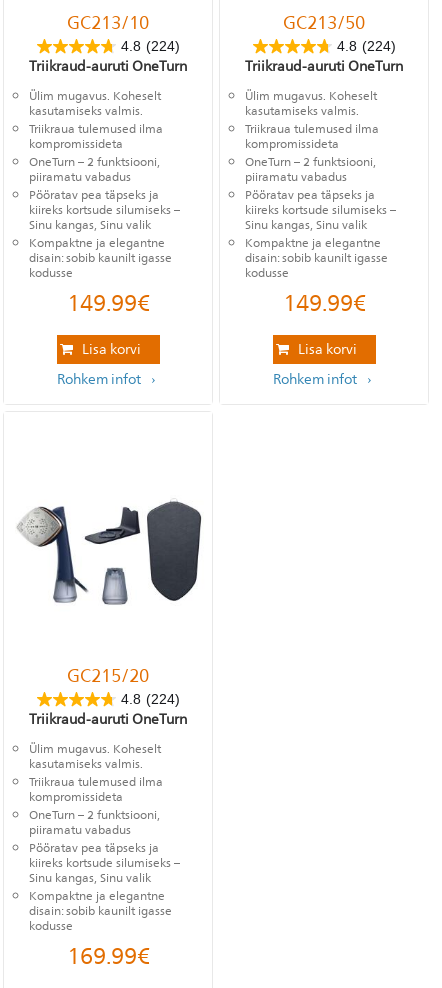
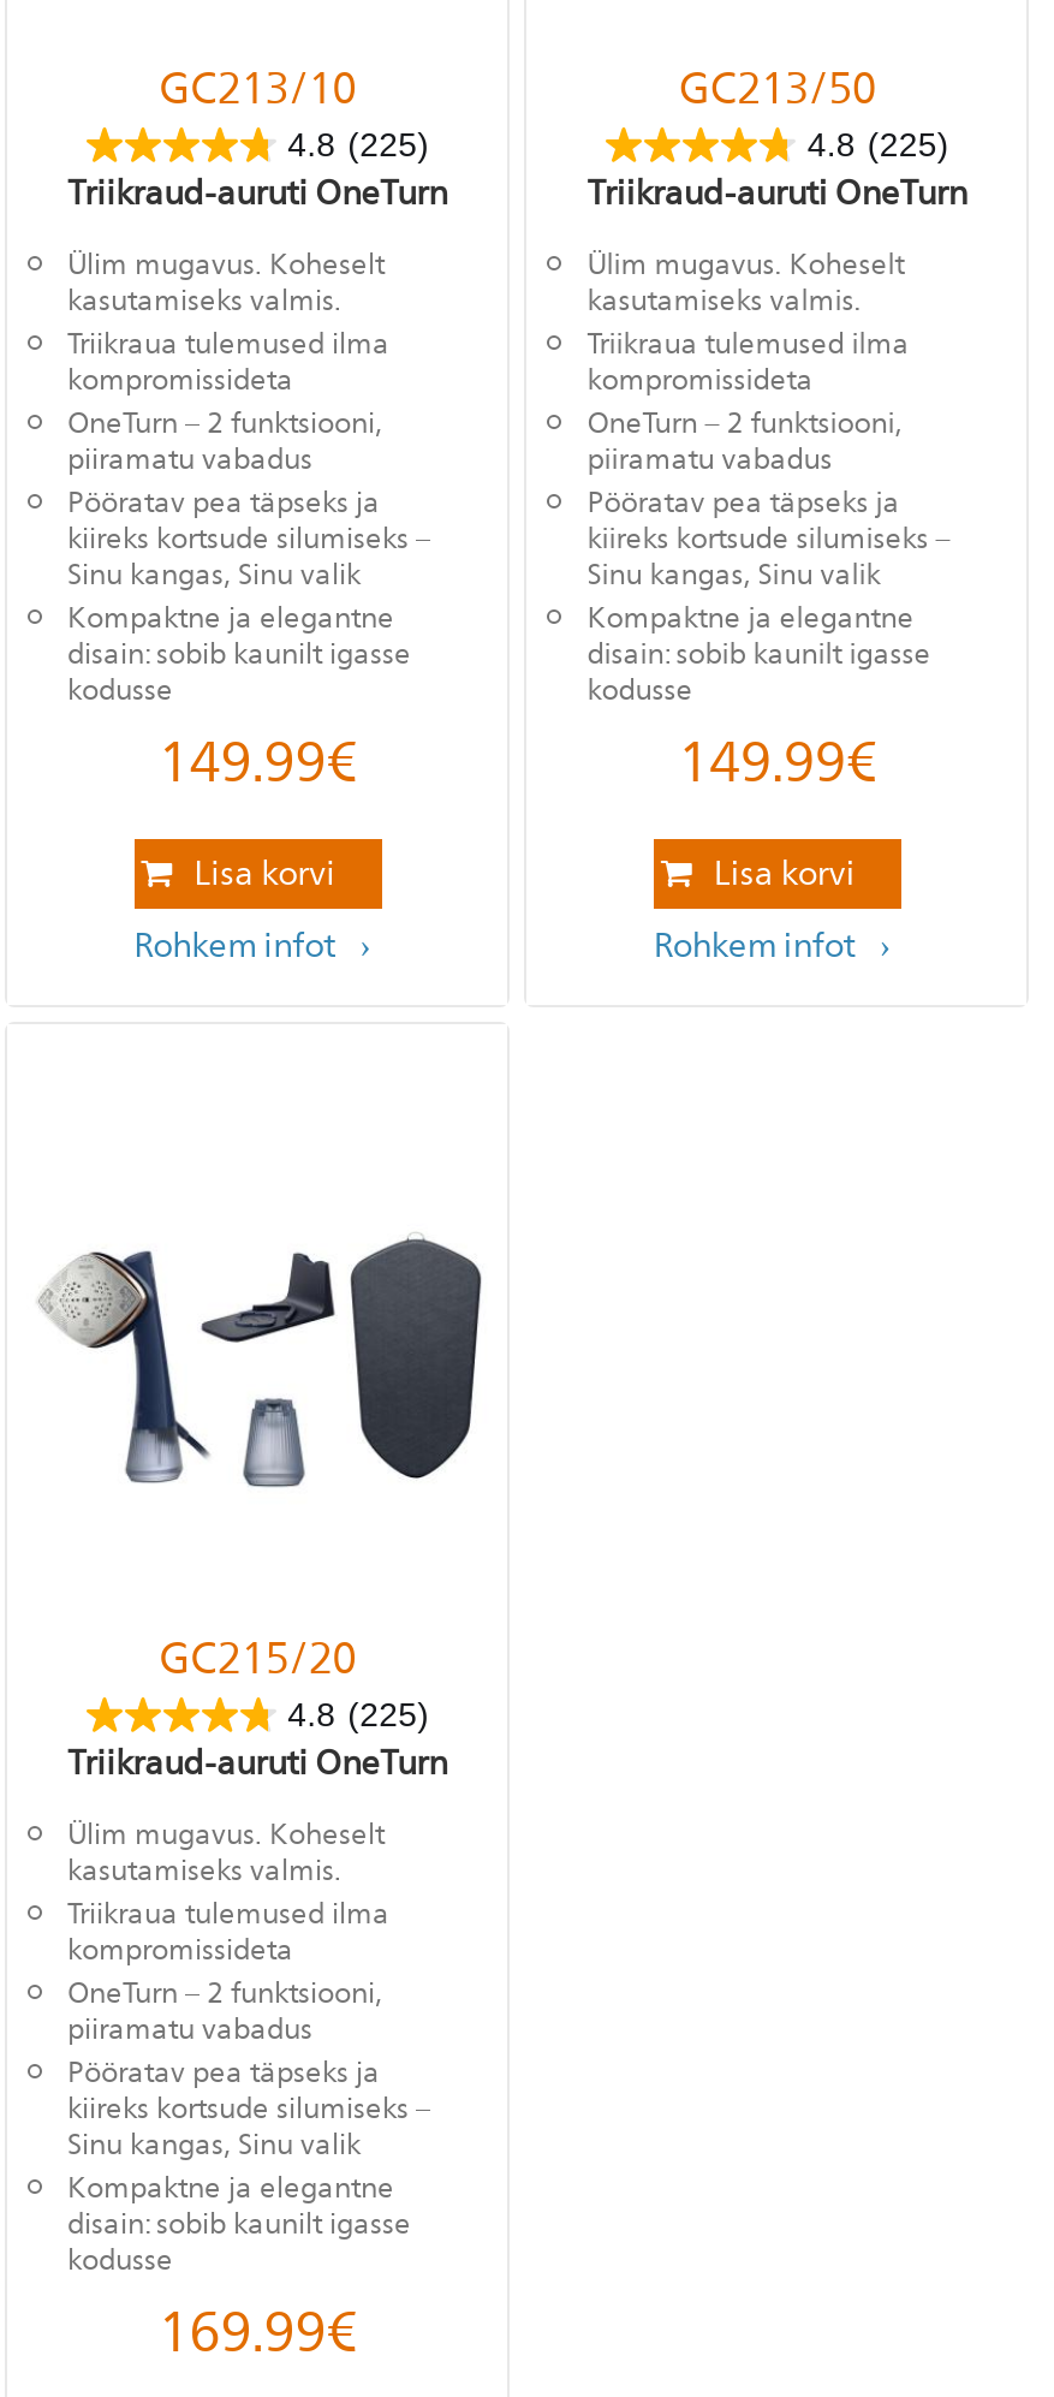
- 4.8 (224)
+ 4.8 (225)

- 4.8 (224)
+ 4.8 (225)

- 4.8 (224)
+ 4.8 (225)
